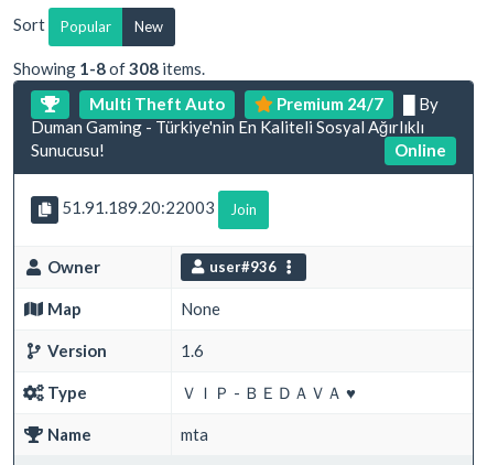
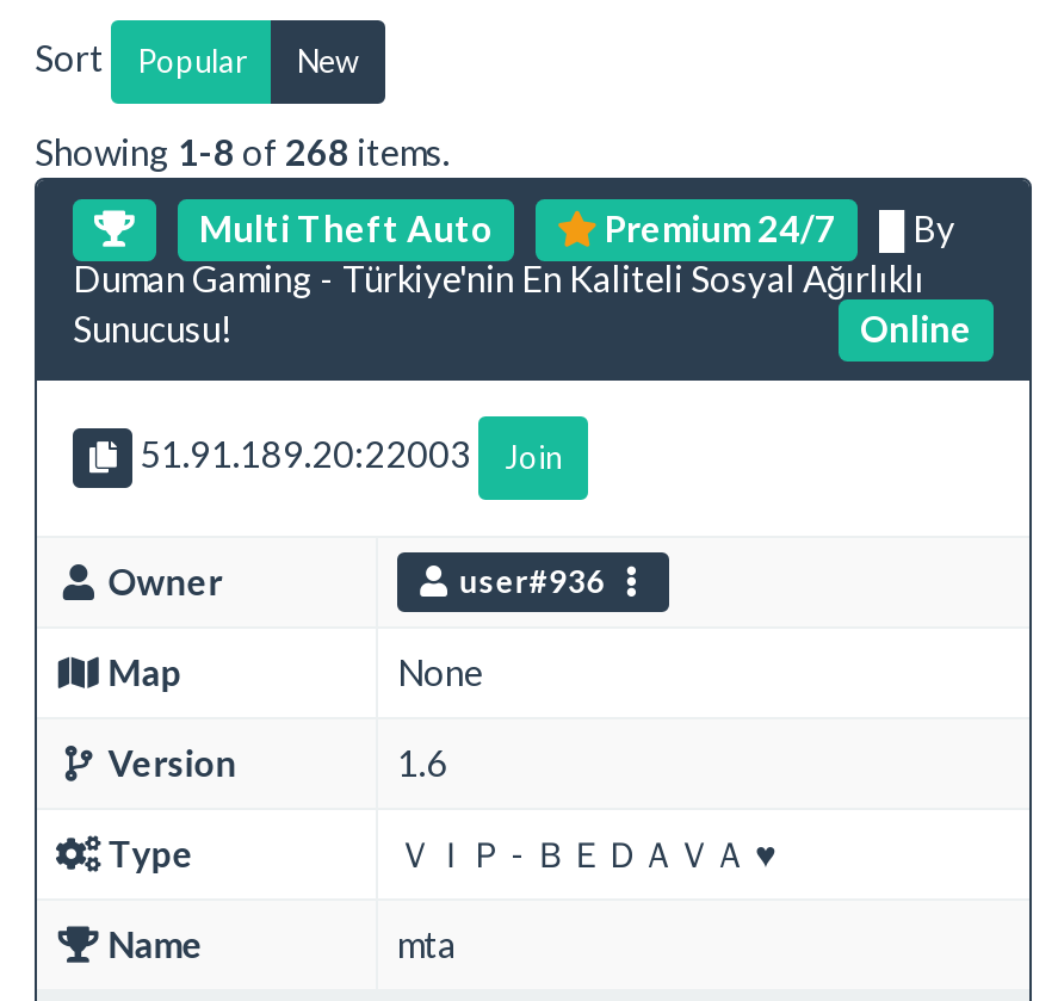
- Showing 1-8 of 308 items.
+ Showing 1-8 of 268 items.
